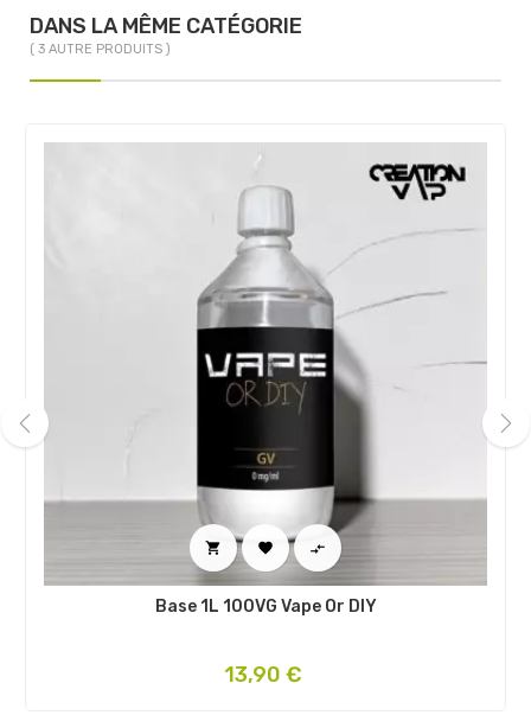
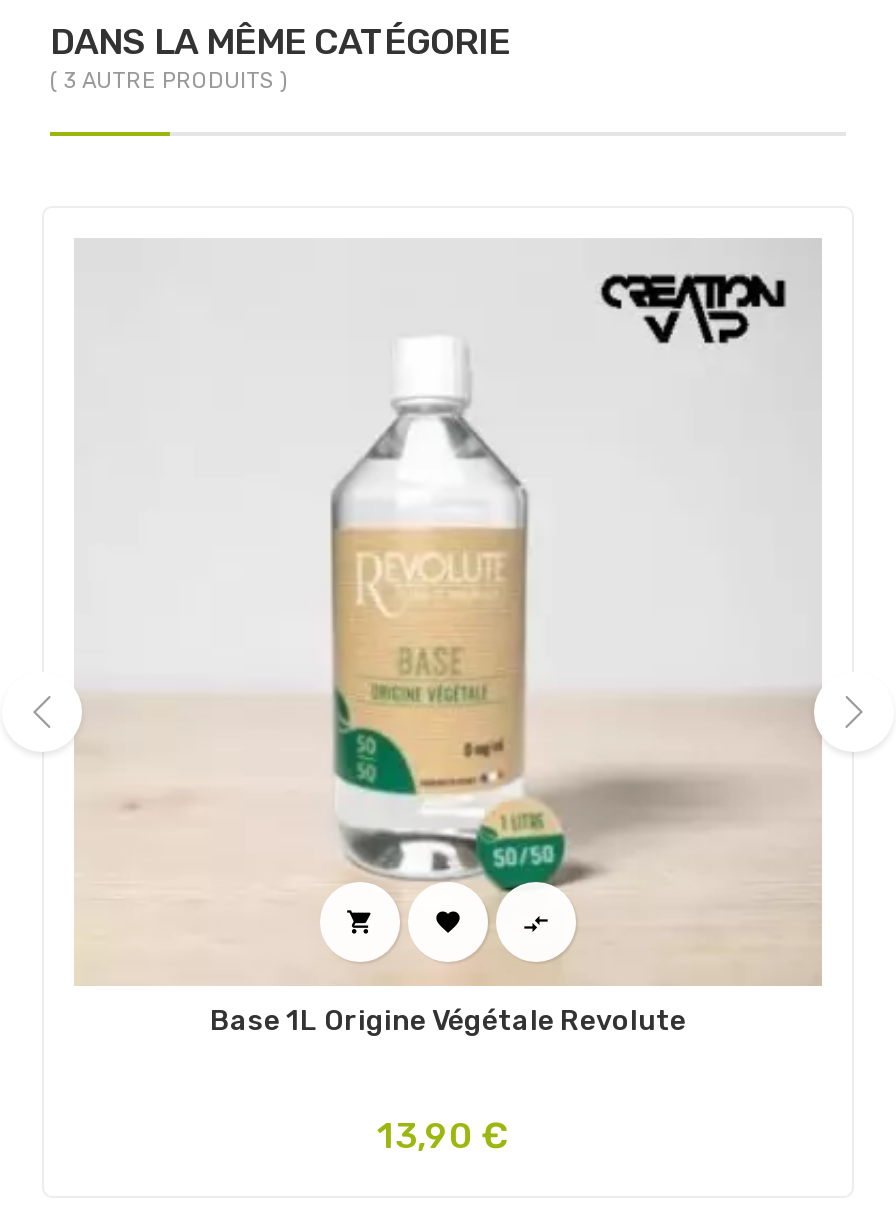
- [image]
- Base 1L 100VG Vape Or DIY
+ [image]
+ Base 1L Origine Végétale Revolute
